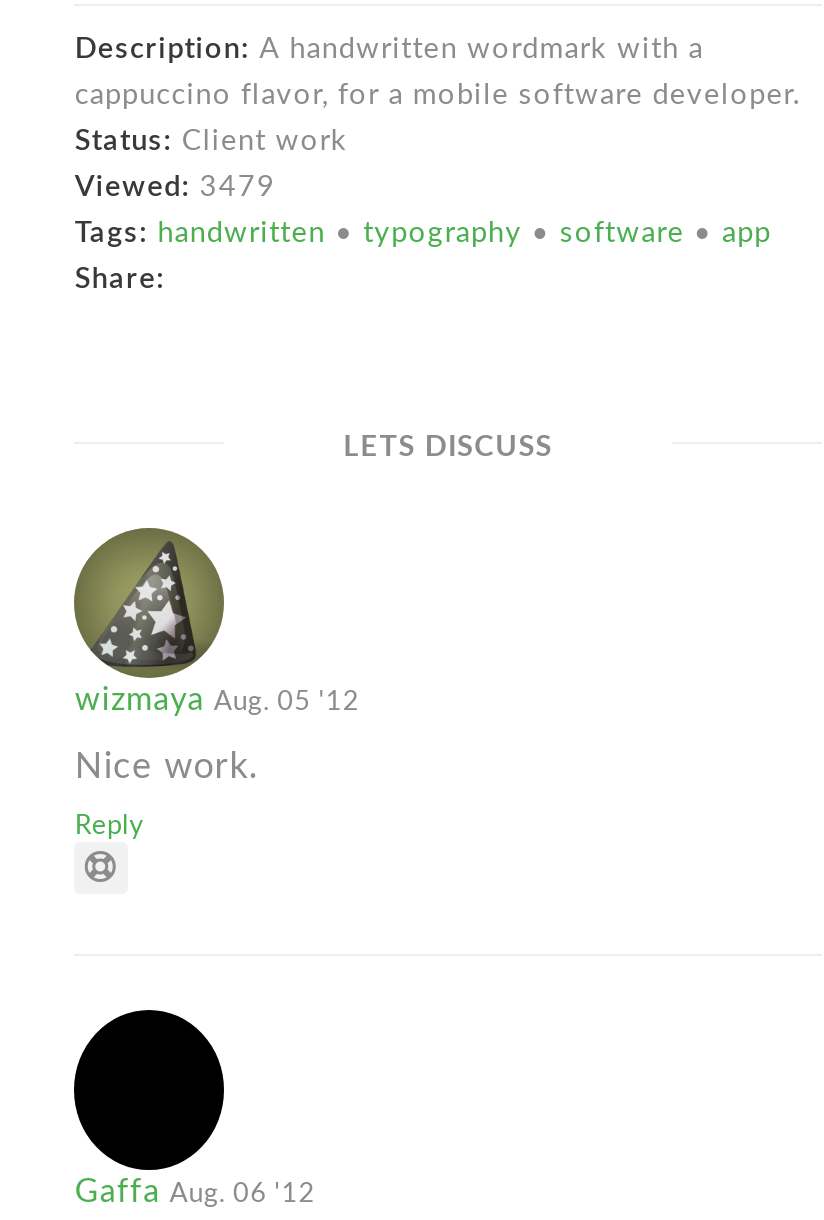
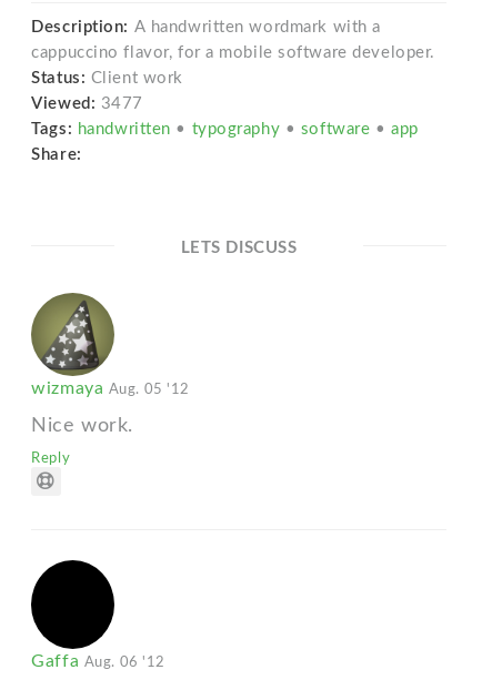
- Viewed: 3479
+ Viewed: 3477
